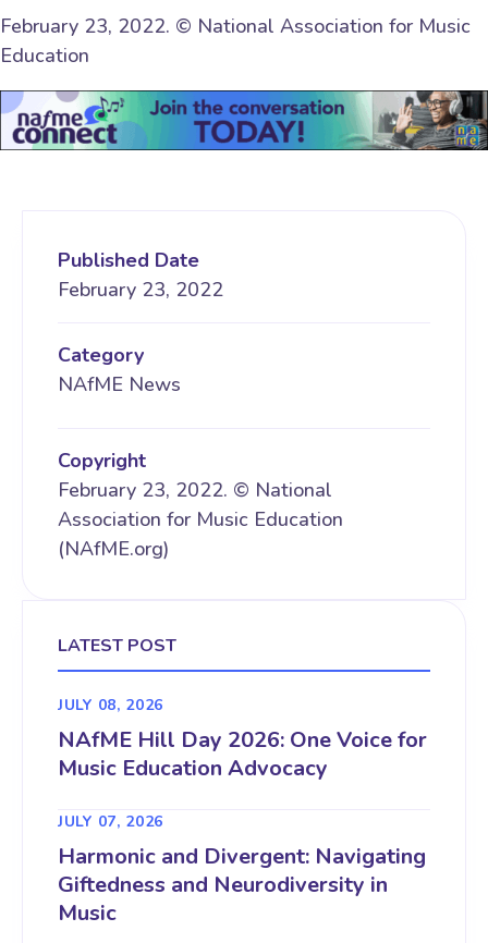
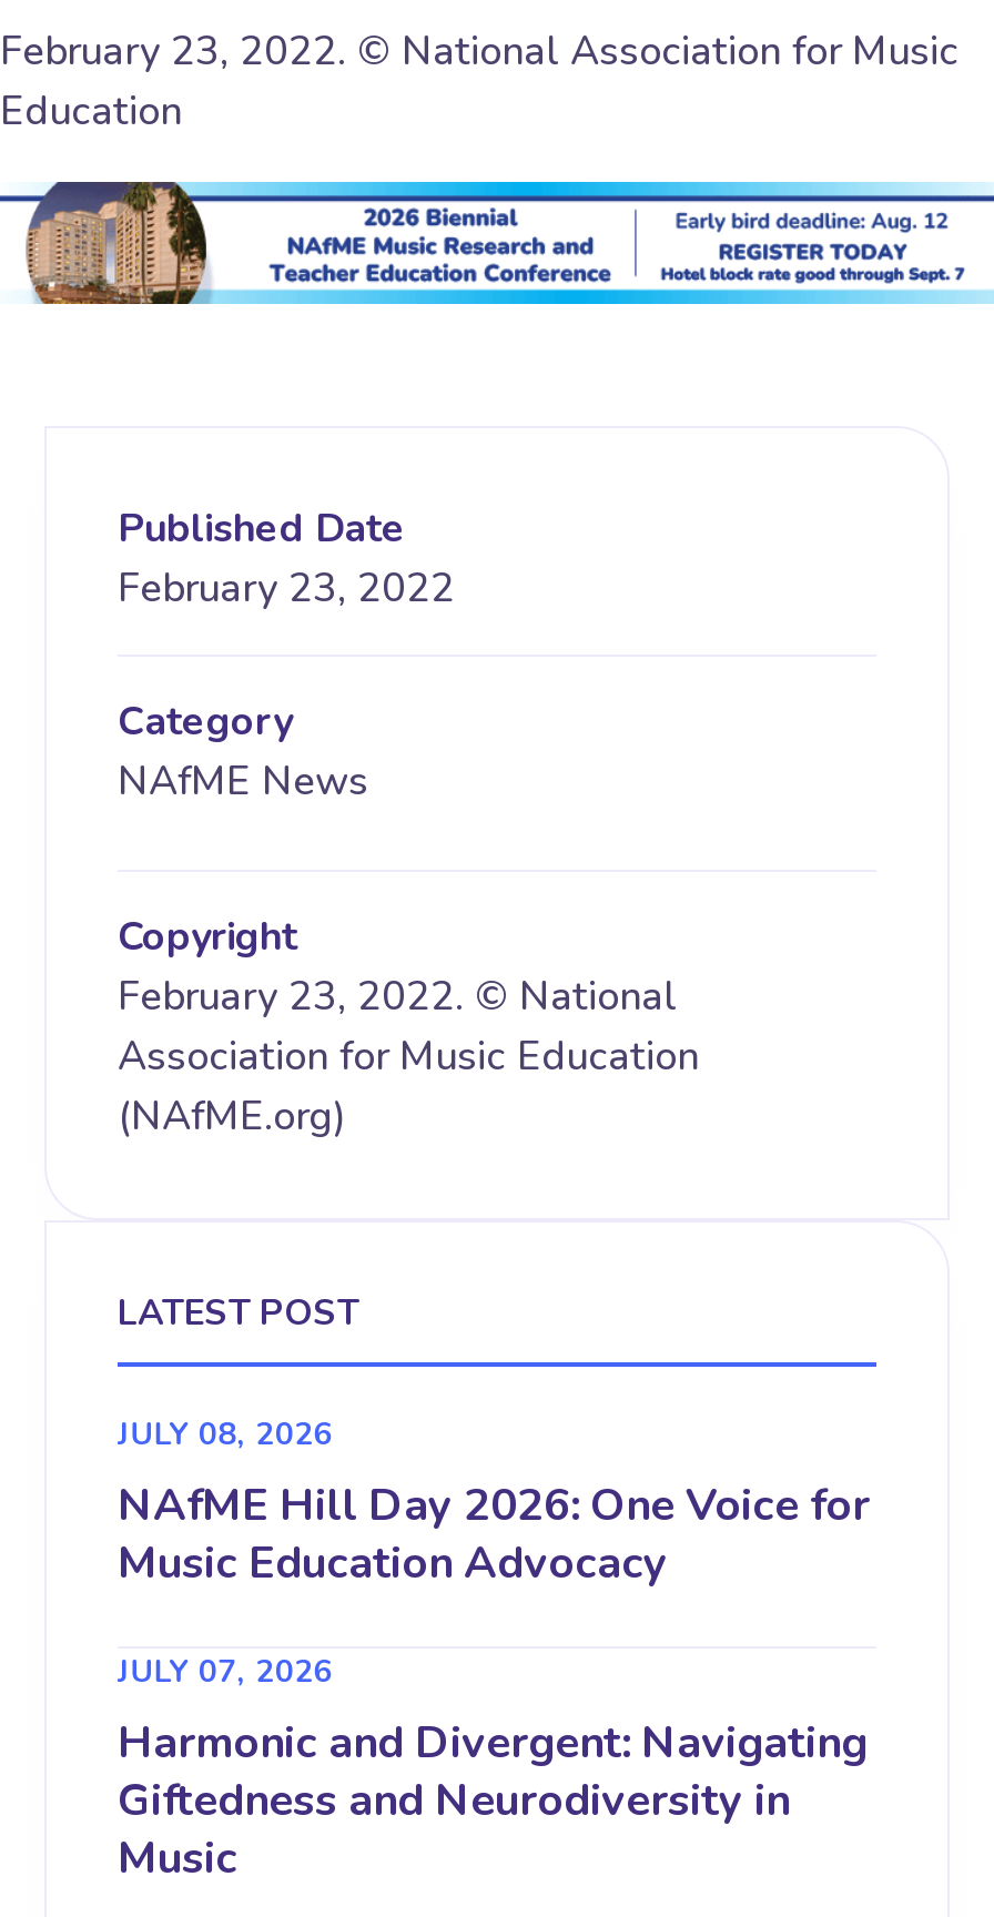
- [image]
+ [image]
